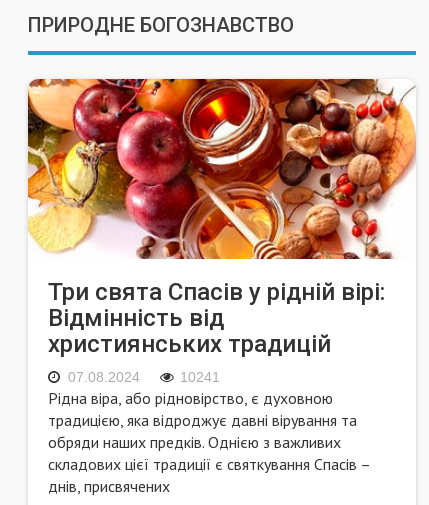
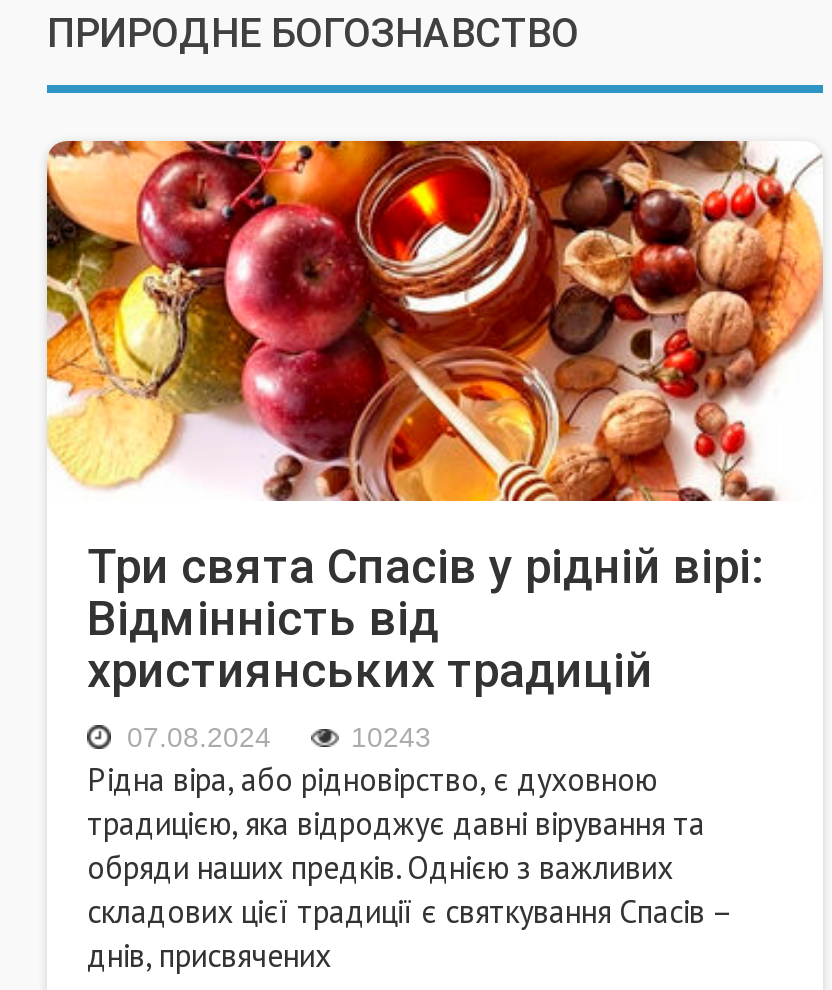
- 10241
+ 10243
